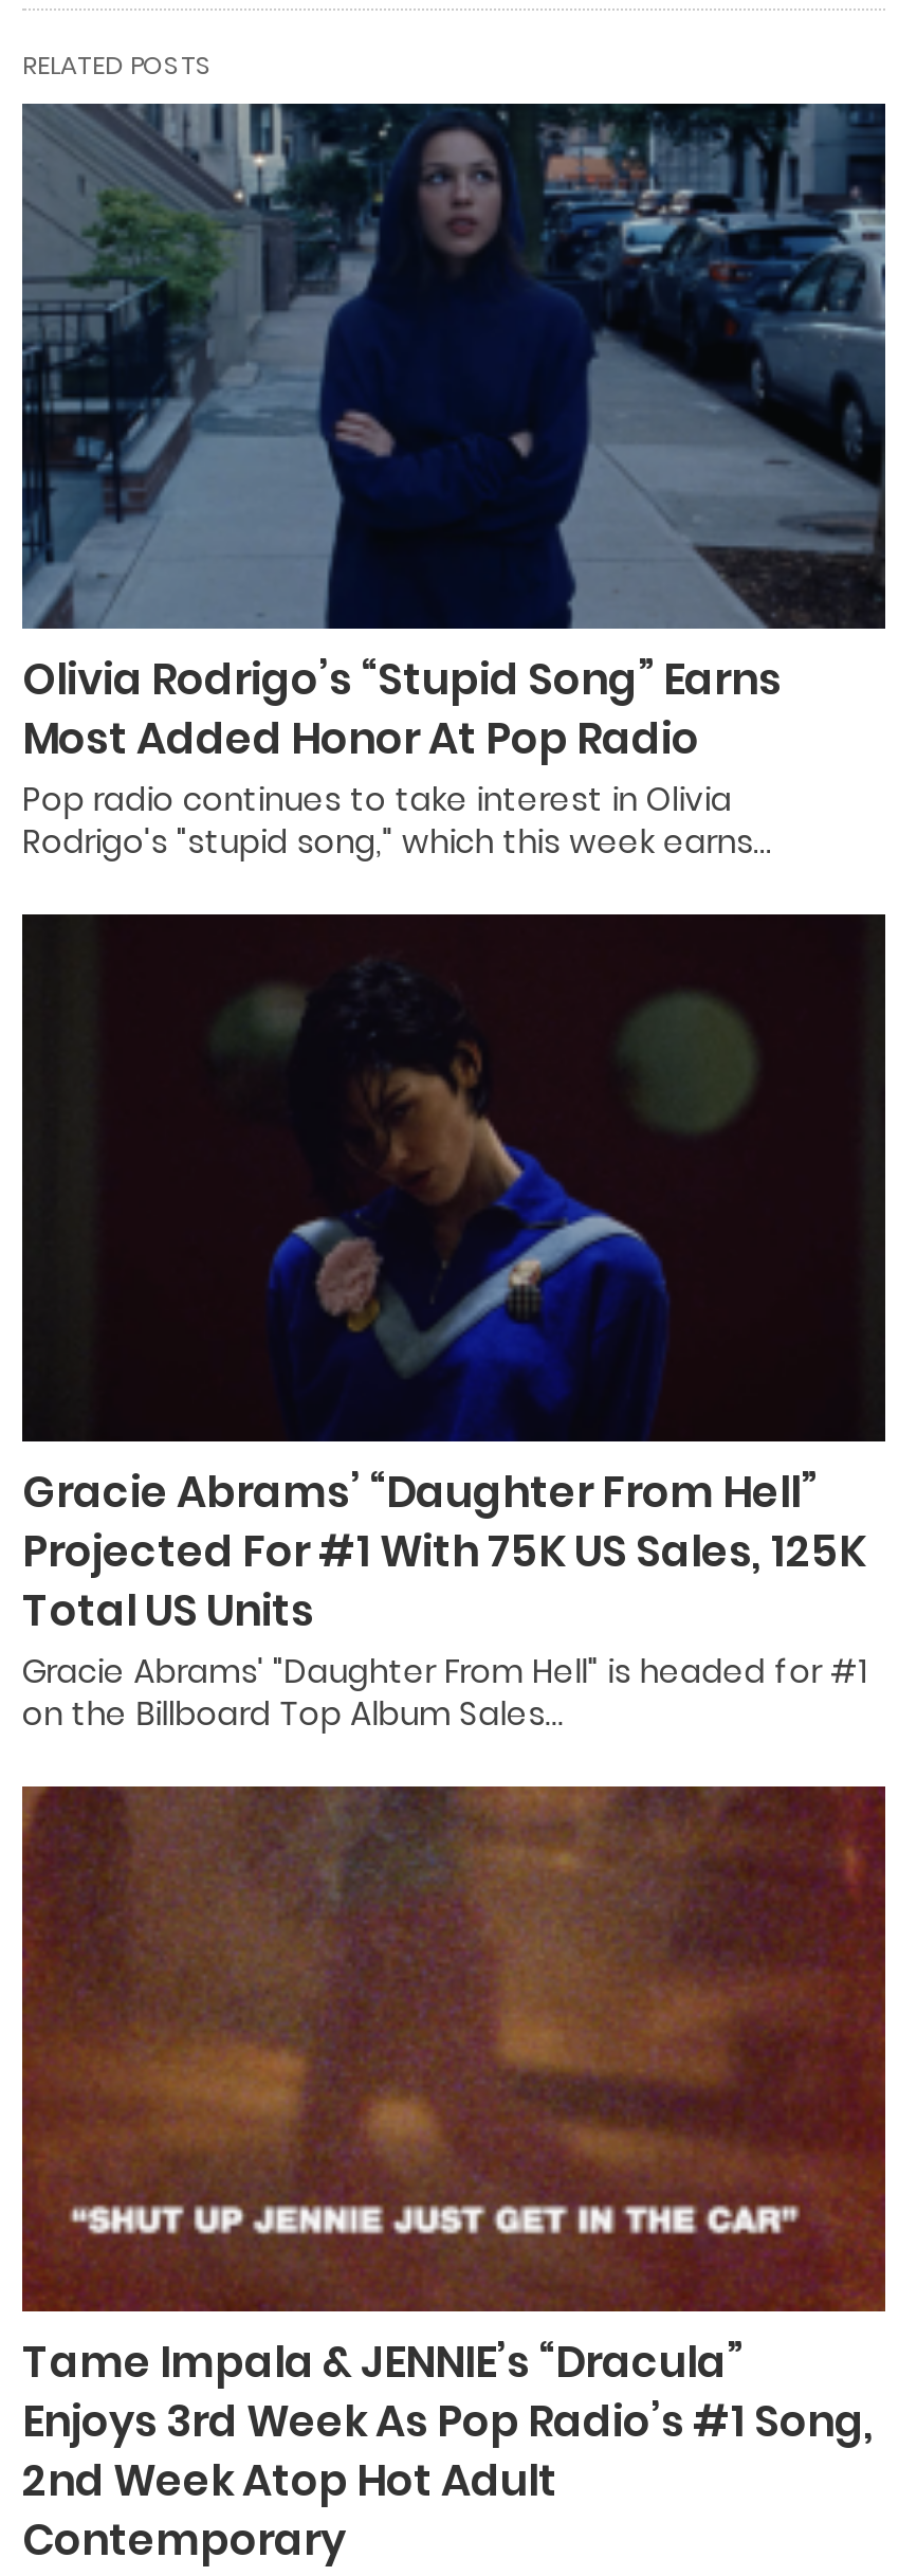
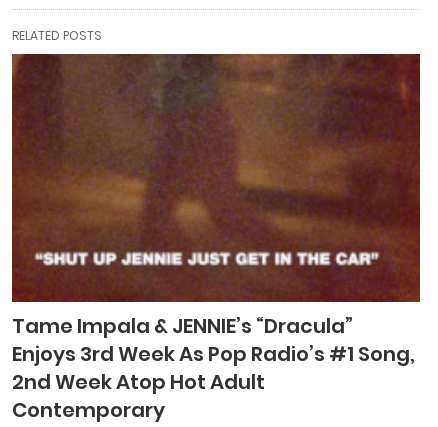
- [image]
- Olivia Rodrigo’s “Stupid Song” Earns
- Most Added Honor At Pop Radio
- Pop radio continues to take interest in Olivia
- Rodrigo's "stupid song," which this week earns…

- [image]
- Gracie Abrams’ “Daughter From Hell”
- Projected For #1 With 75K US Sales, 125K
- Total US Units
- Gracie Abrams' "Daughter From Hell" is headed for #1
- on the Billboard Top Album Sales…
